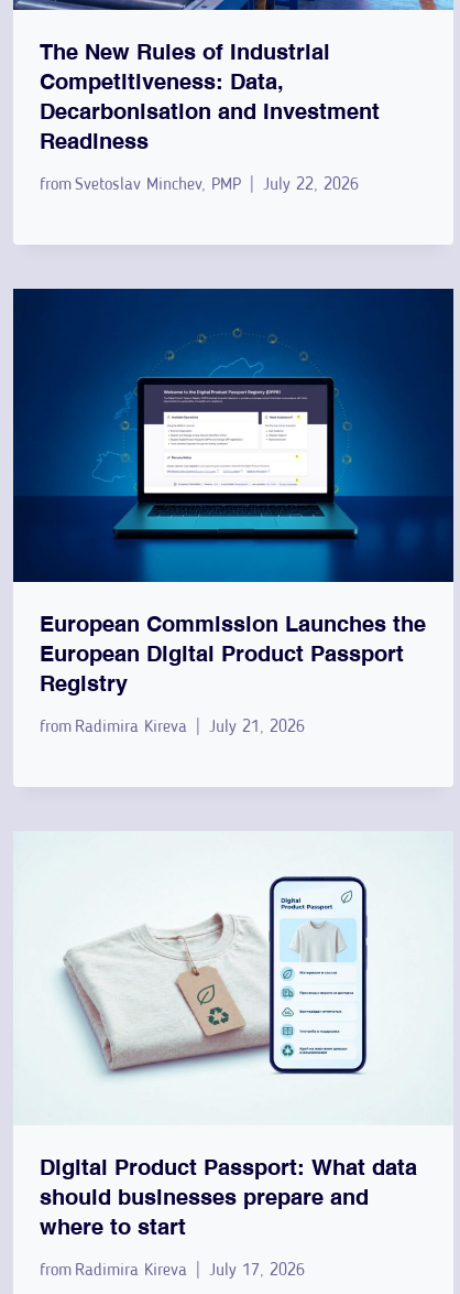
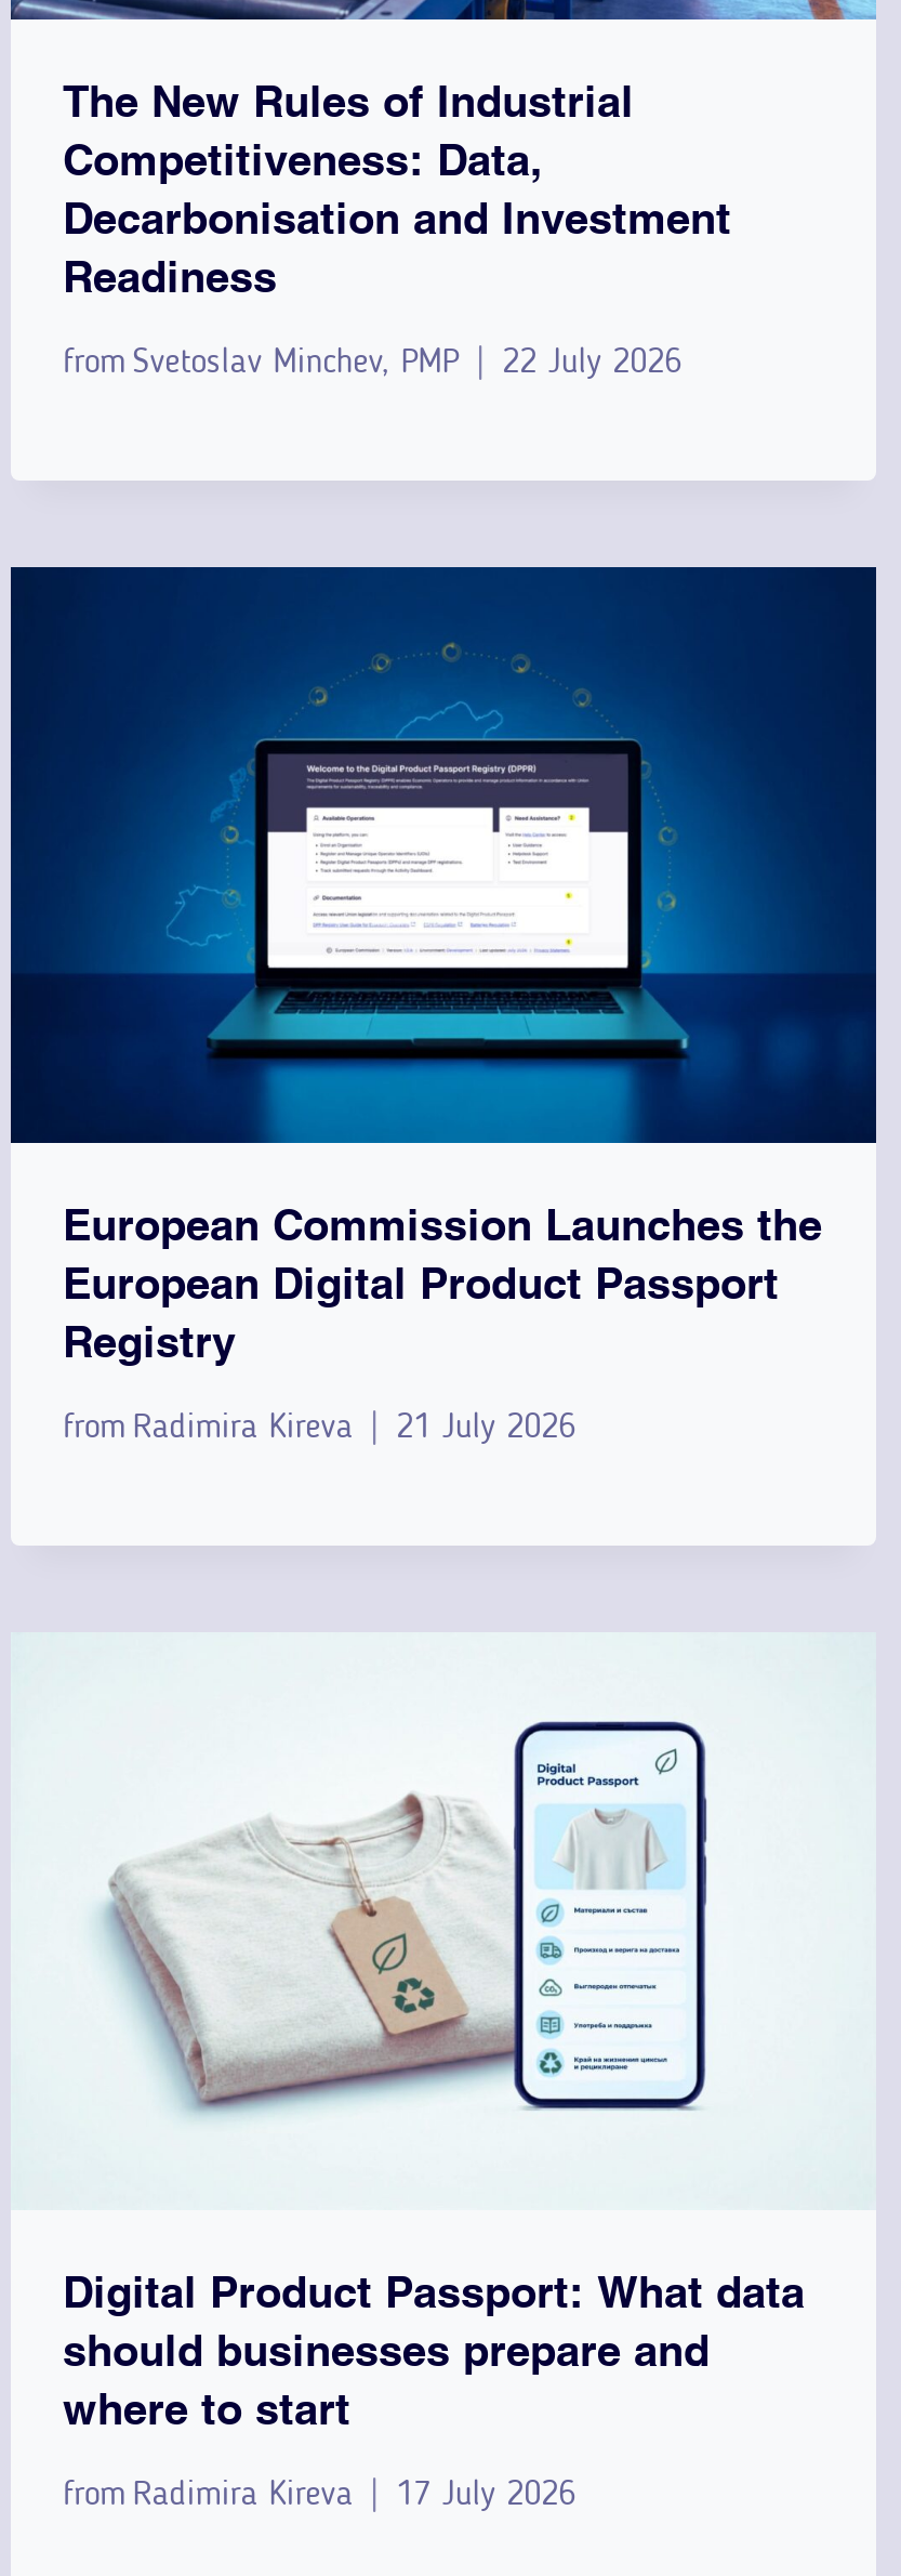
- from Svetoslav Minchev, PMP July 22, 2026
+ from Svetoslav Minchev, PMP 22 July 2026

- from Radimira Kireva July 21, 2026
+ from Radimira Kireva 21 July 2026

- from Radimira Kireva July 17, 2026
+ from Radimira Kireva 17 July 2026
